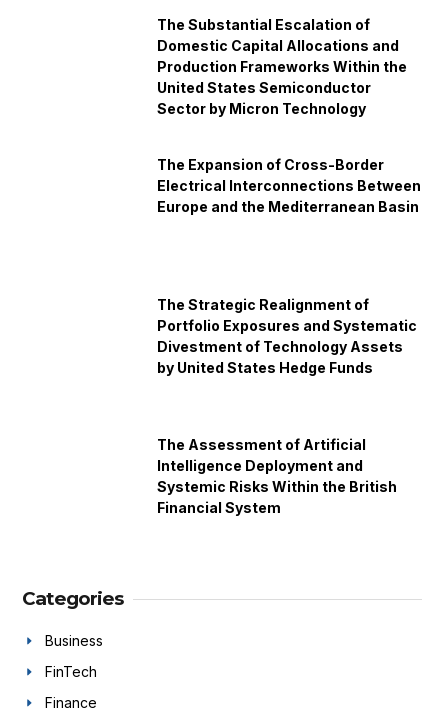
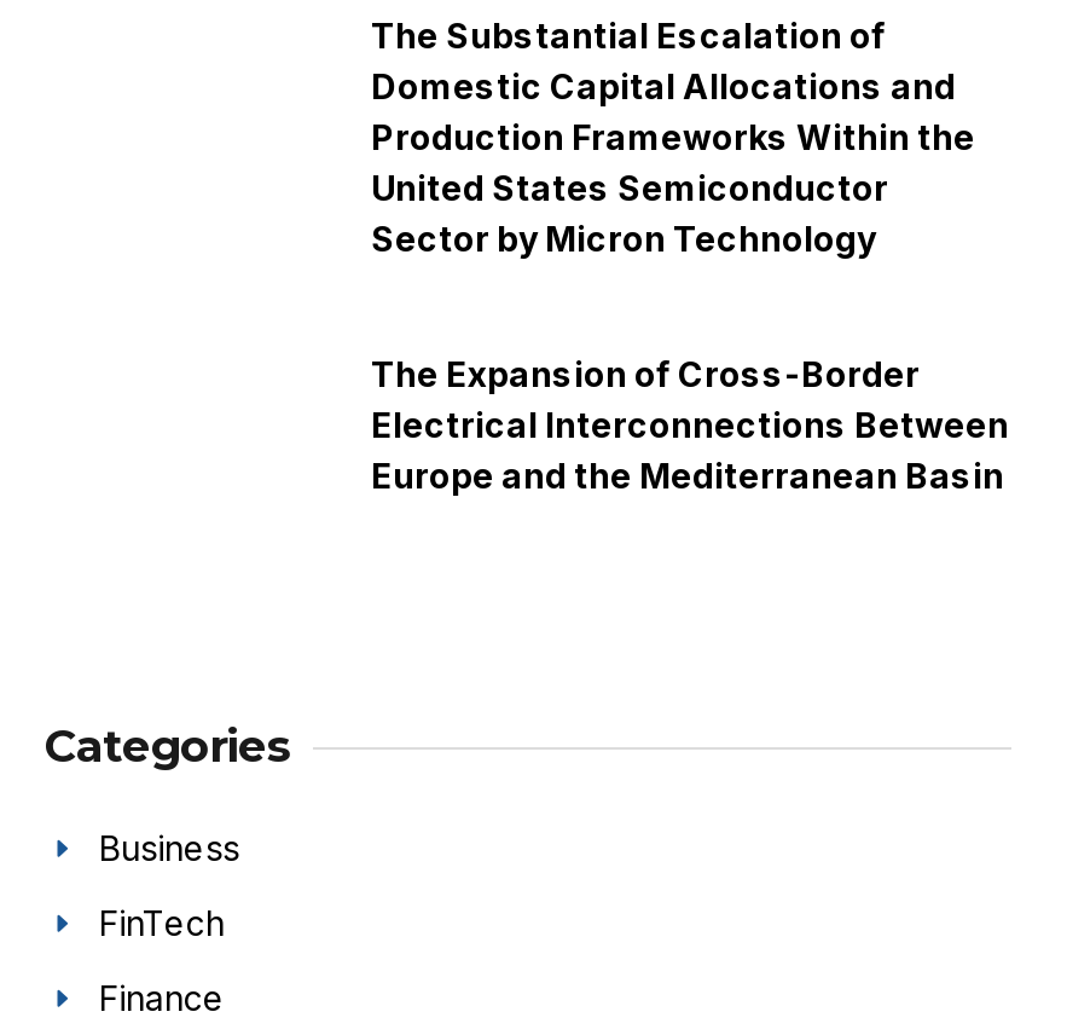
- The Strategic Realignment of
- Portfolio Exposures and Systematic
- Divestment of Technology Assets
- by United States Hedge Funds

- The Assessment of Artificial
- Intelligence Deployment and
- Systemic Risks Within the British
- Financial System
